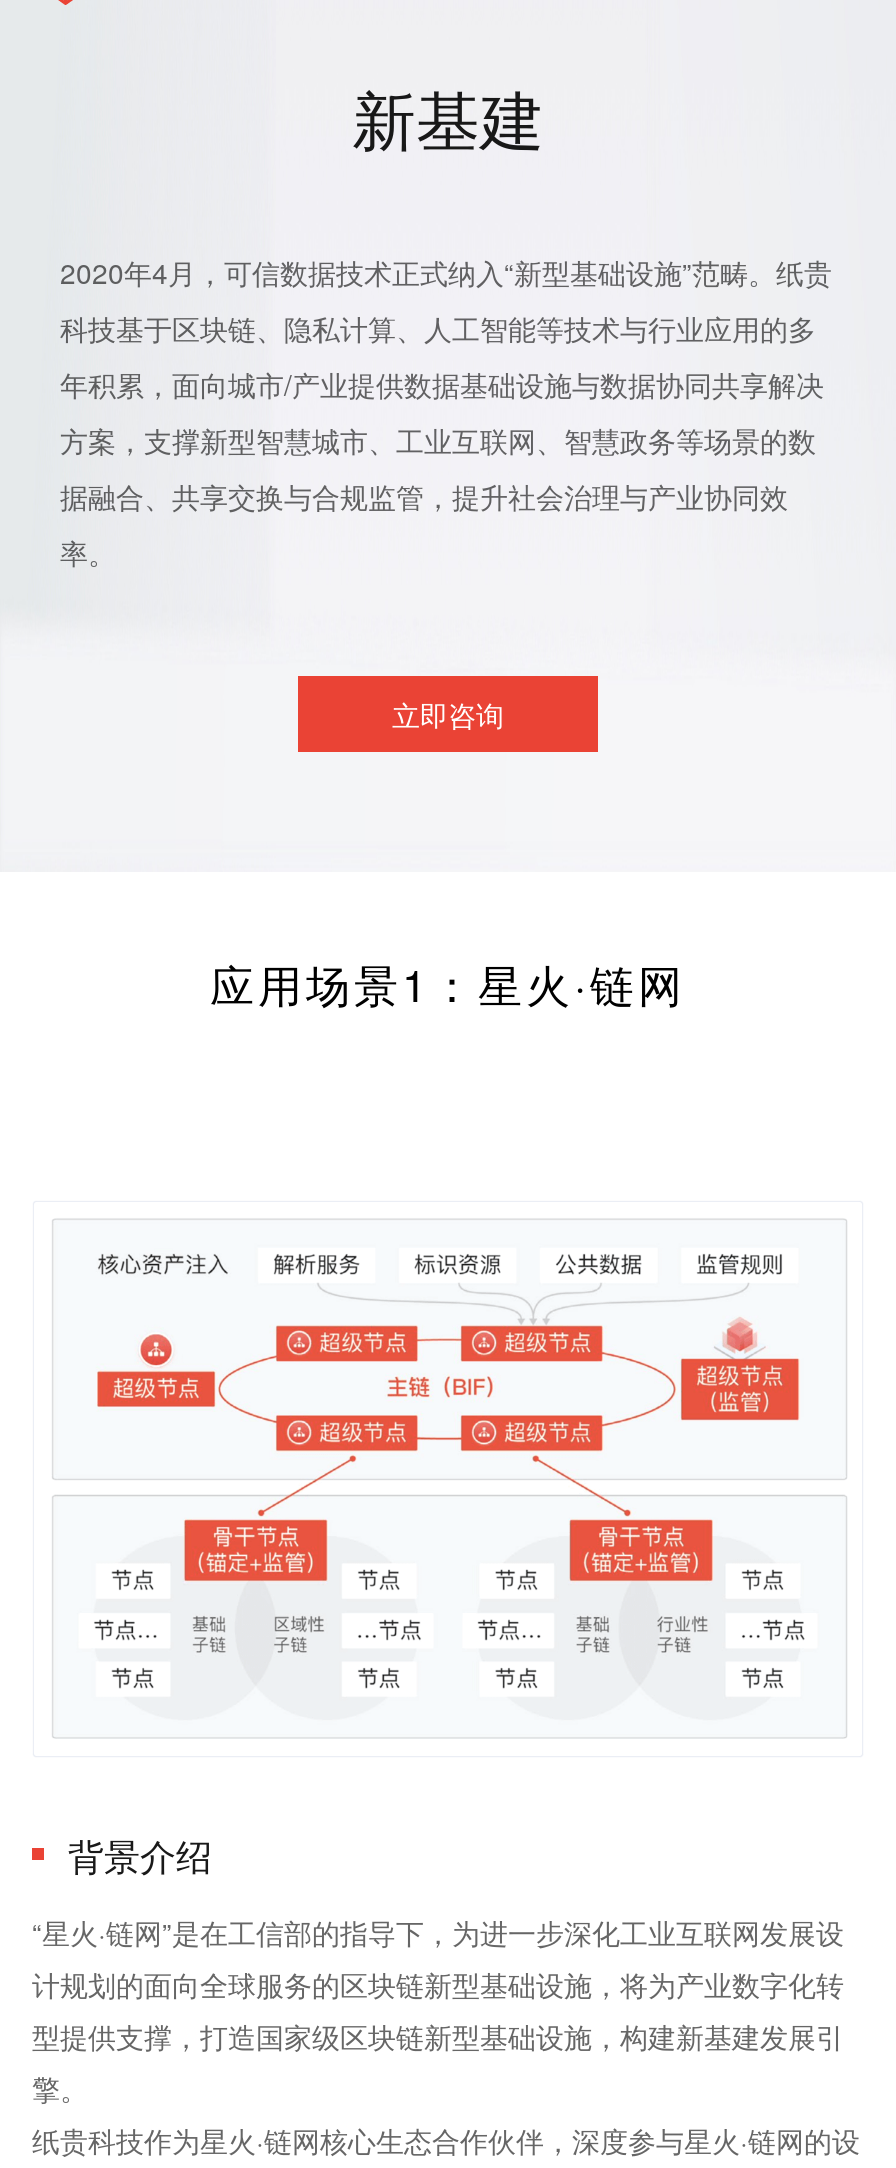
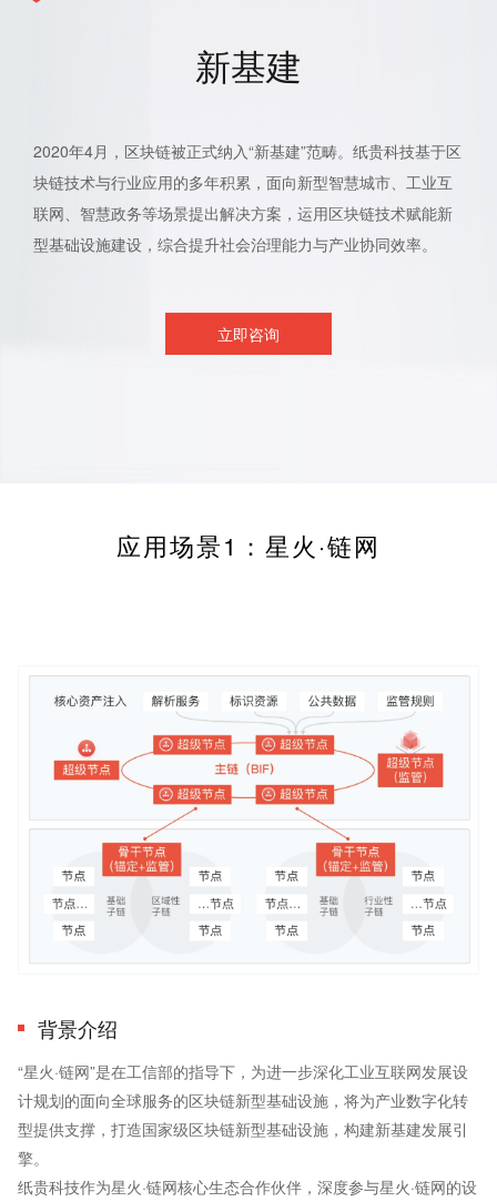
- 2020年4月，可信数据技术正式纳入“新型基础设施”范畴。纸贵
- 科技基于区块链、隐私计算、人工智能等技术与行业应用的多
- 年积累，面向城市/产业提供数据基础设施与数据协同共享解决
- 方案，支撑新型智慧城市、工业互联网、智慧政务等场景的数
- 据融合、共享交换与合规监管，提升社会治理与产业协同效
- 率。
+ 2020年4月，区块链被正式纳入“新基建”范畴。纸贵科技基于区
+ 块链技术与行业应用的多年积累，面向新型智慧城市、工业互
+ 联网、智慧政务等场景提出解决方案，运用区块链技术赋能新
+ 型基础设施建设，综合提升社会治理能力与产业协同效率。

moved up: 立即咨询
